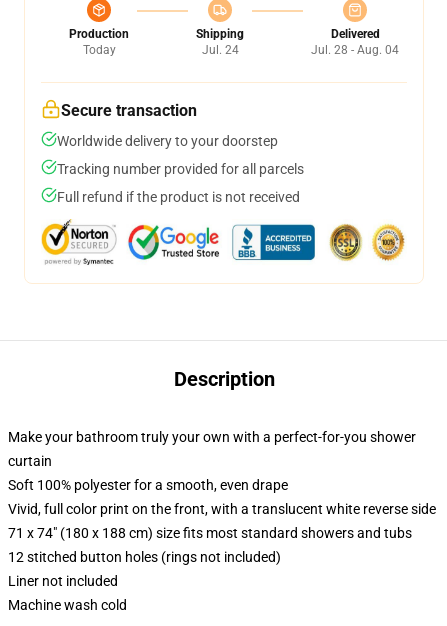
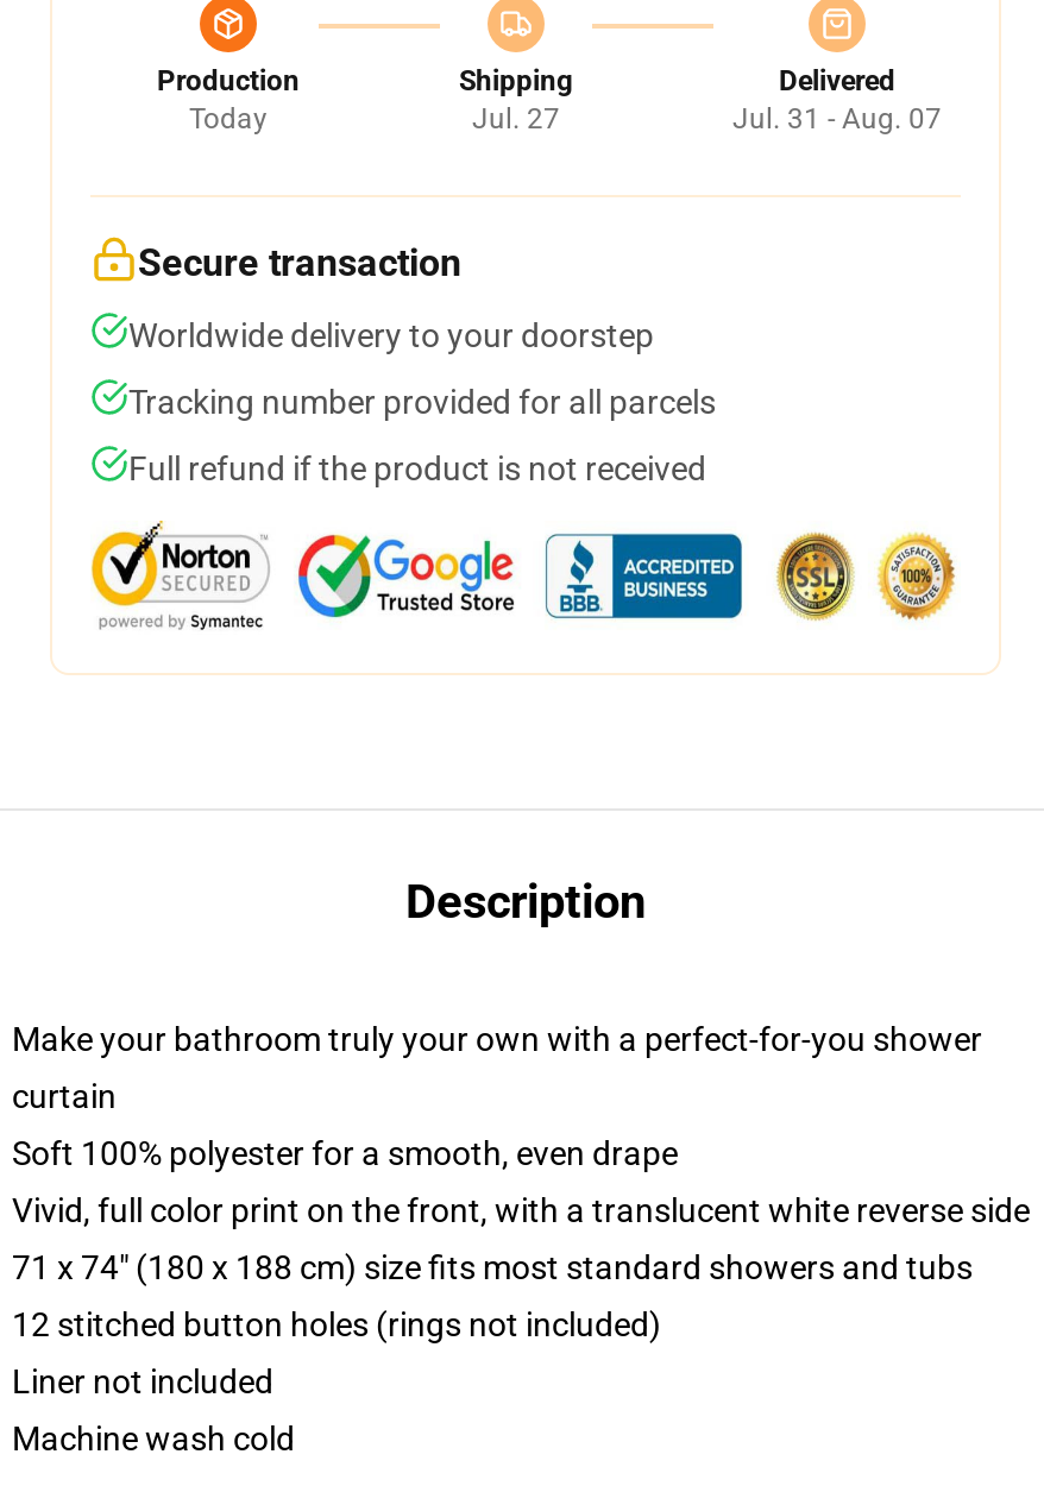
- Jul. 24
+ Jul. 27

- Jul. 28 - Aug. 04
+ Jul. 31 - Aug. 07
